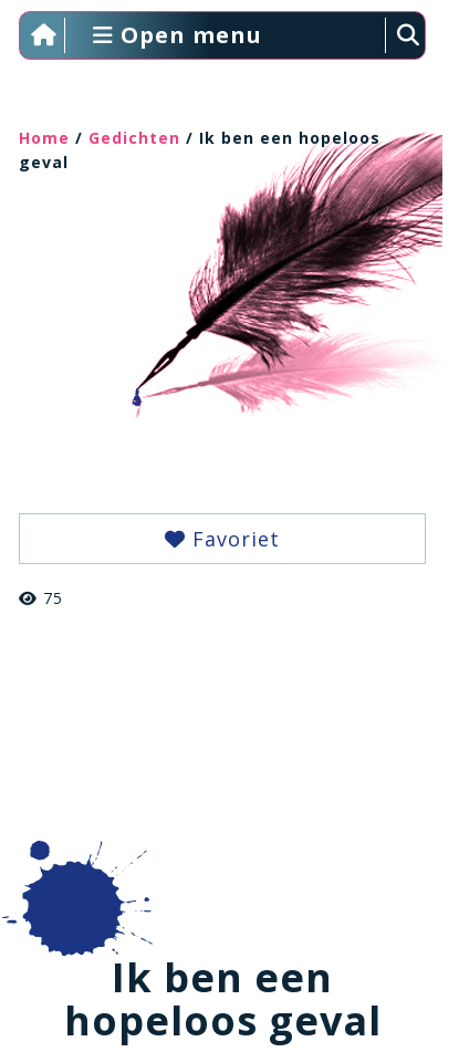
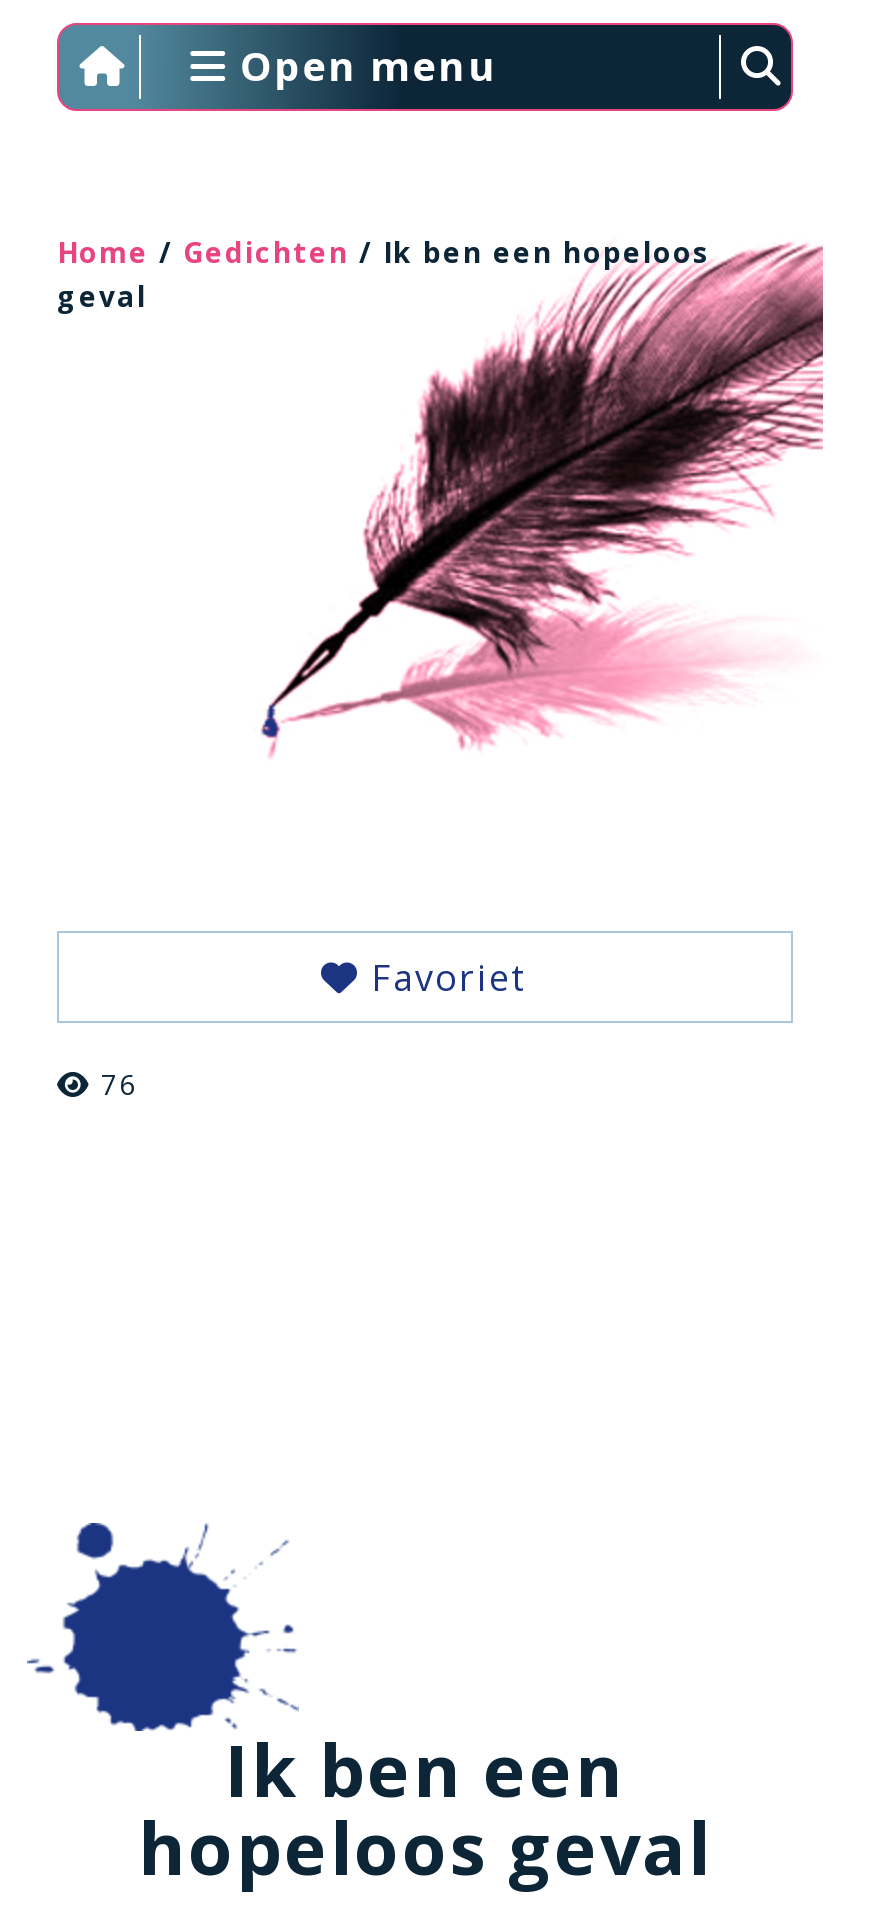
- 75
+ 76
